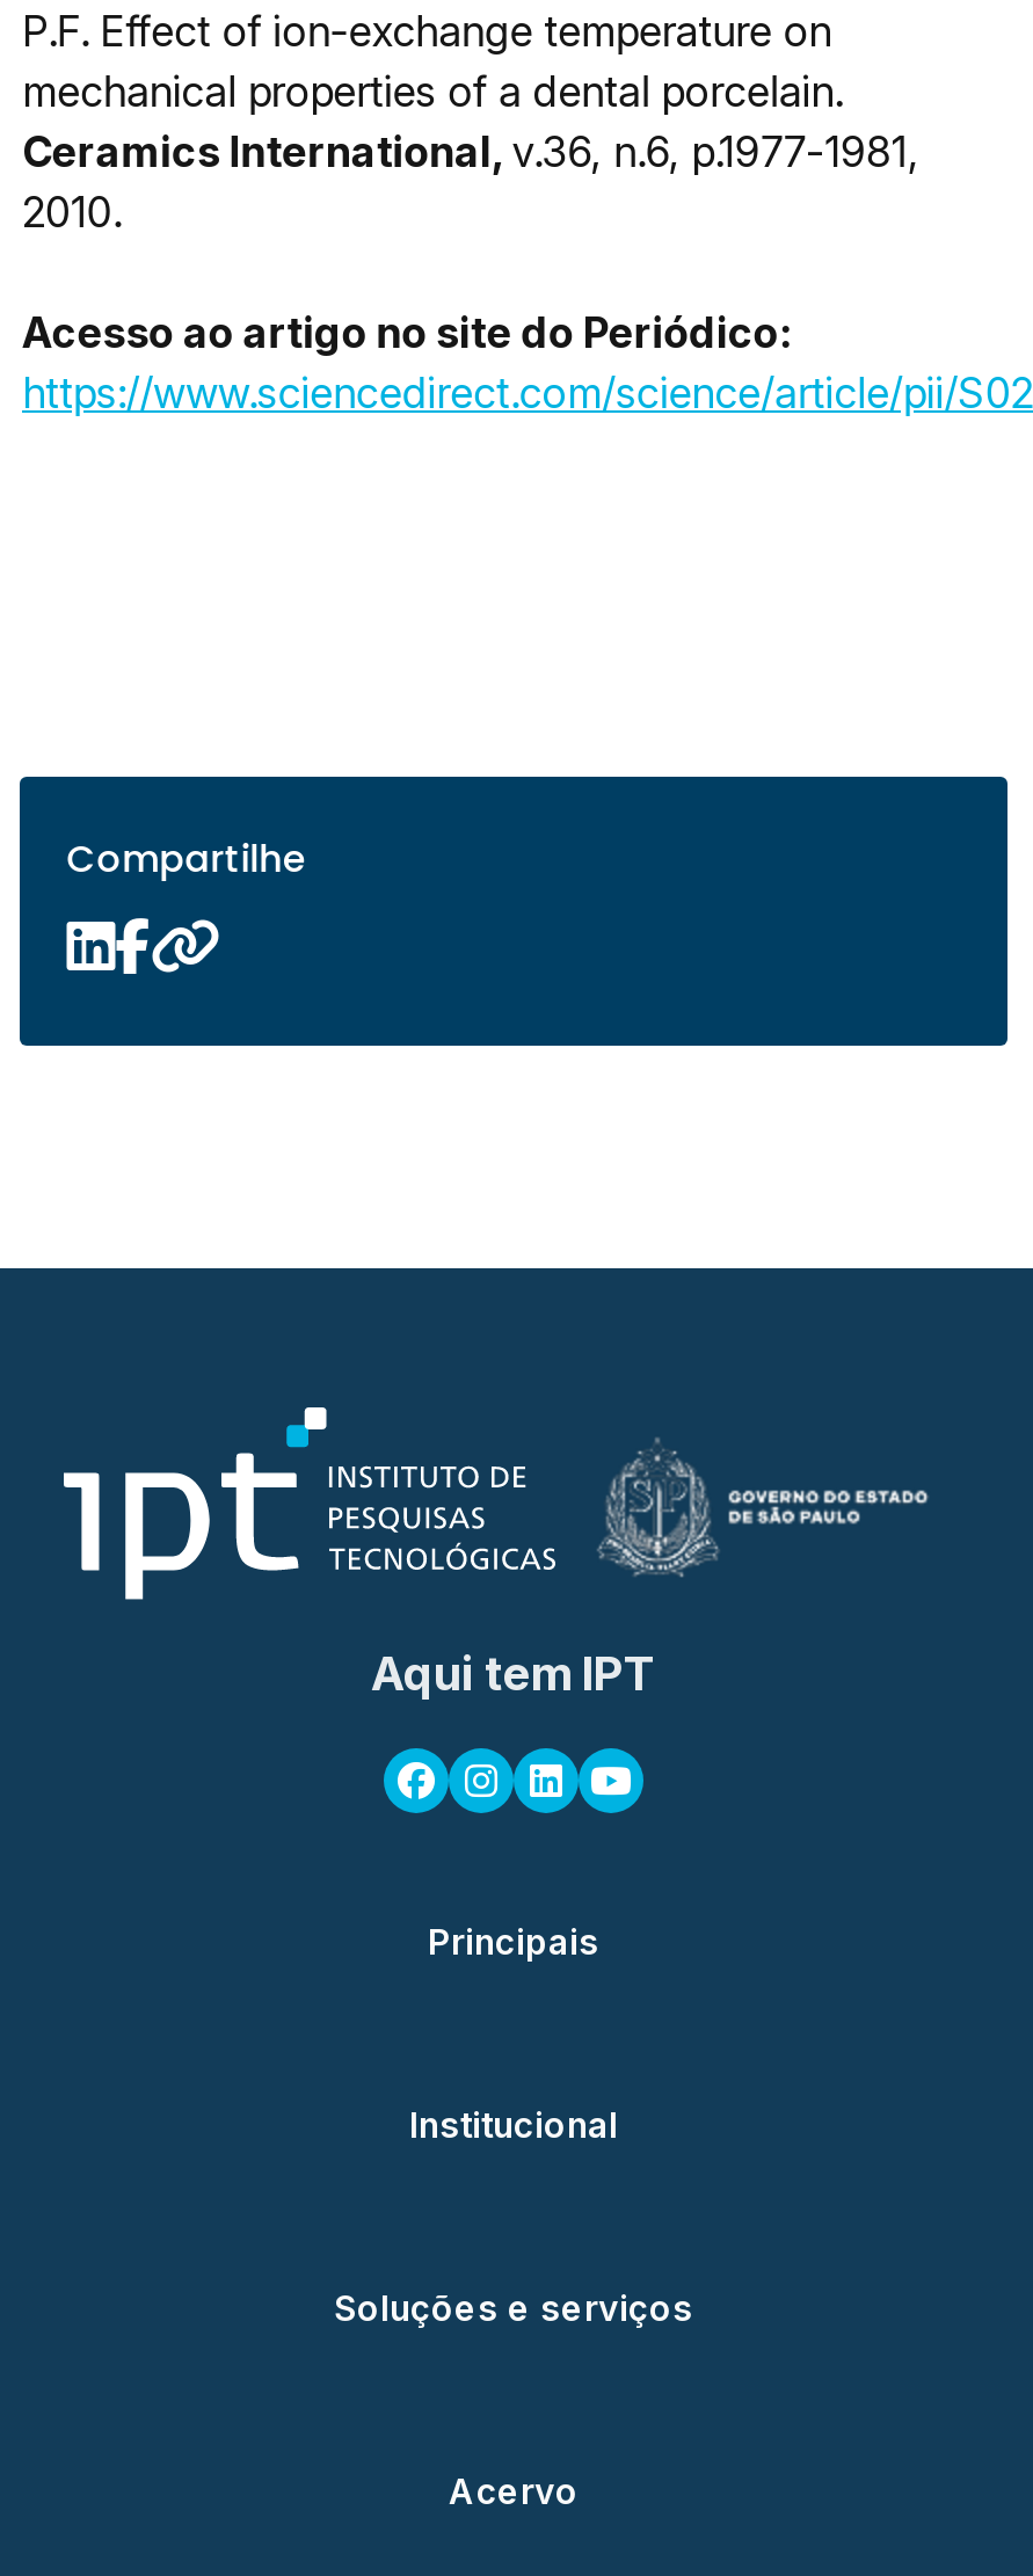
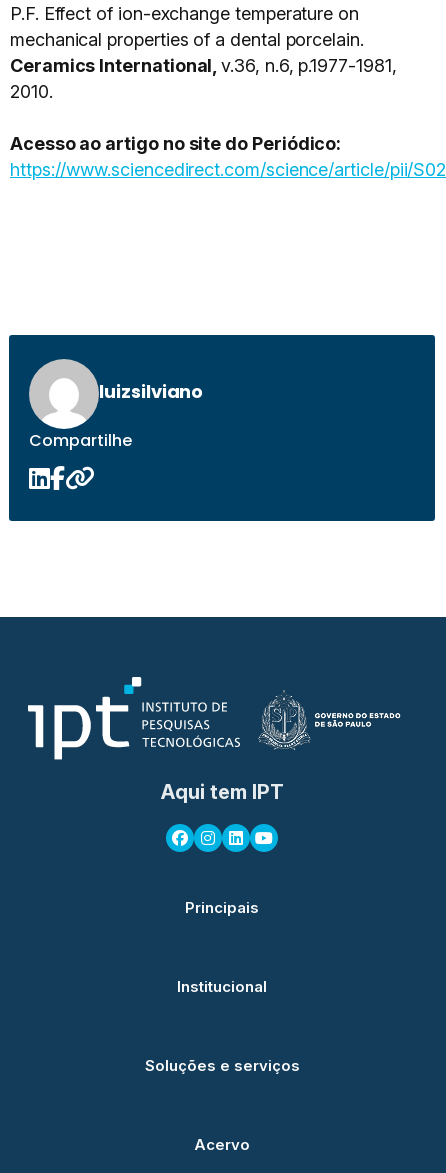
+ [image]
+ luizsilviano
